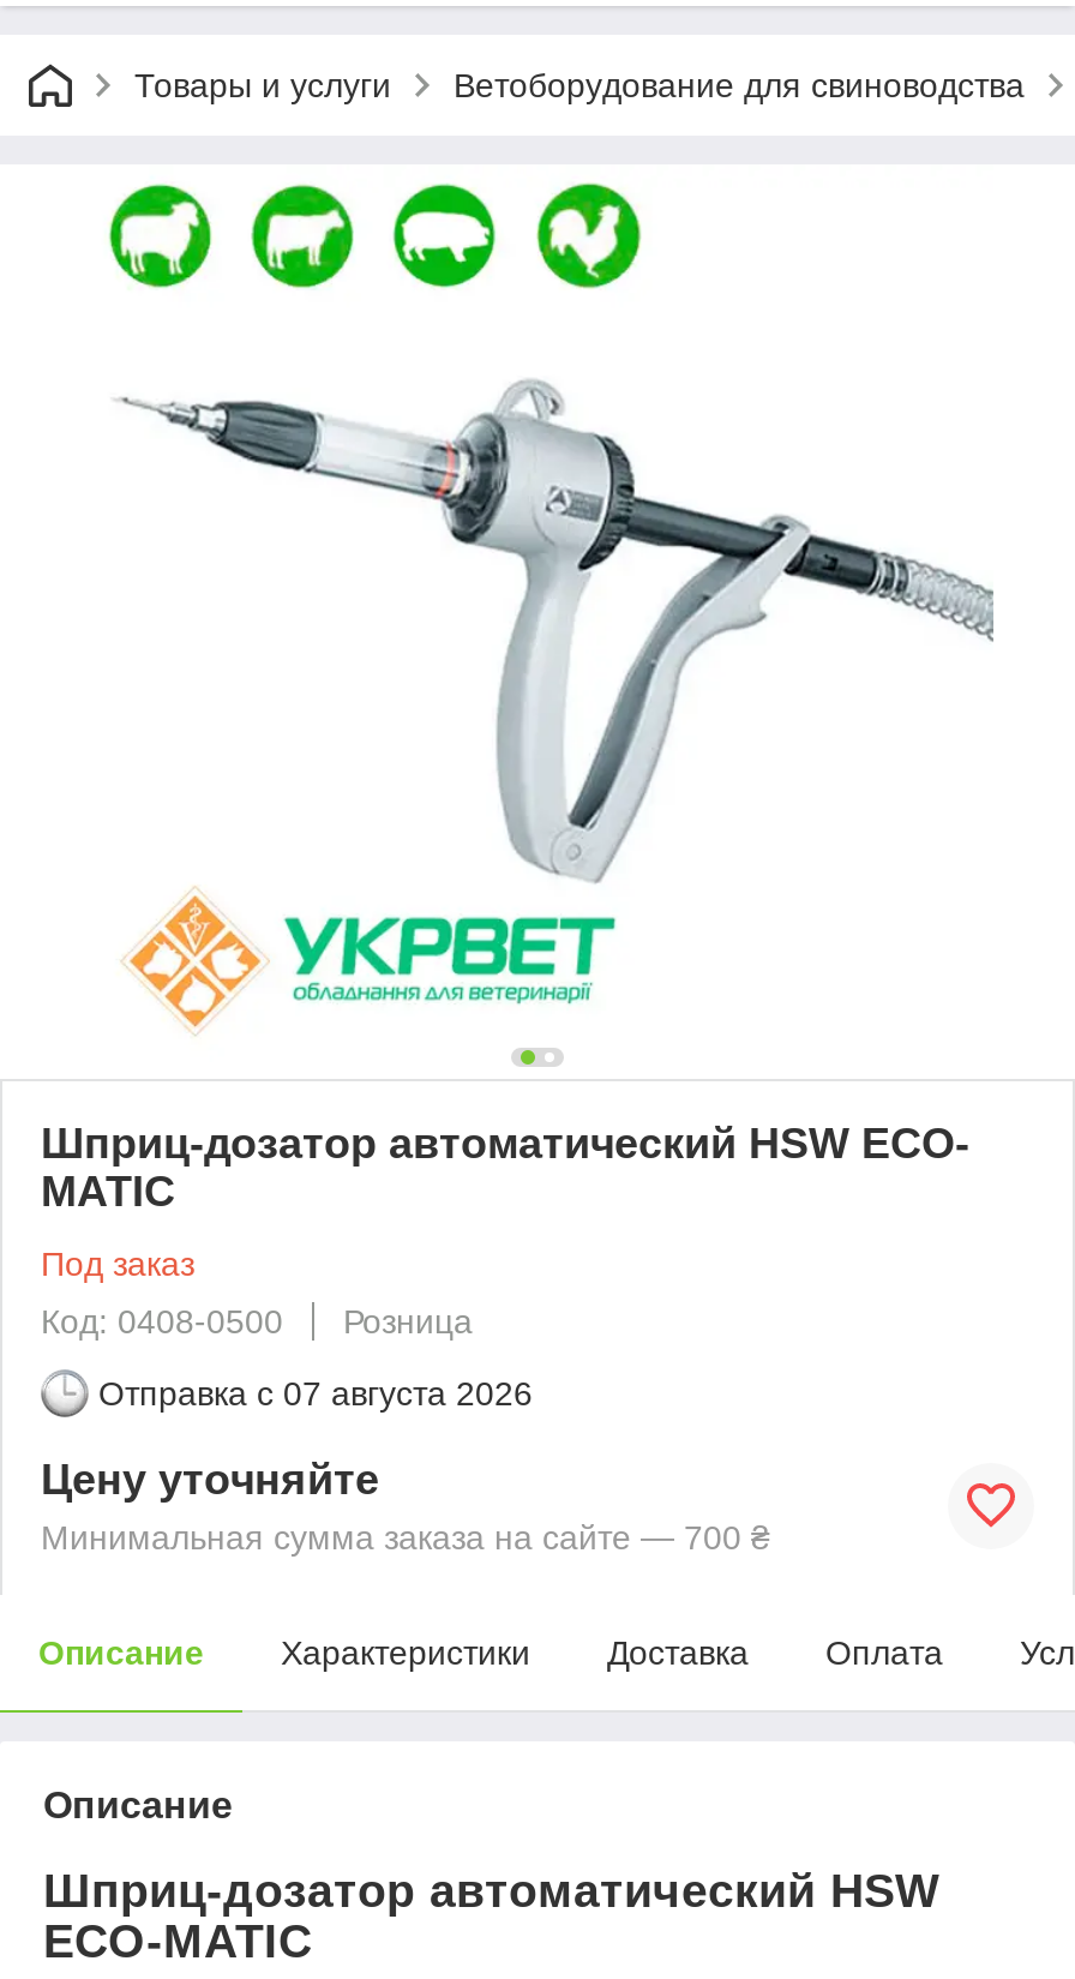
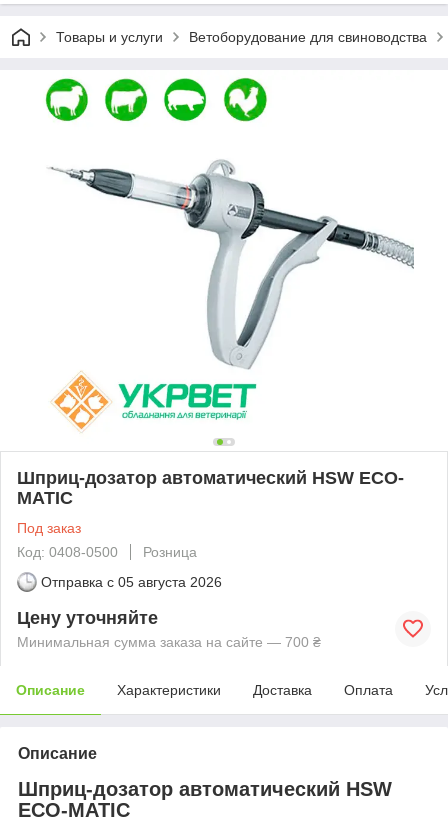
- Отправка с 07 августа 2026
+ Отправка с 05 августа 2026
